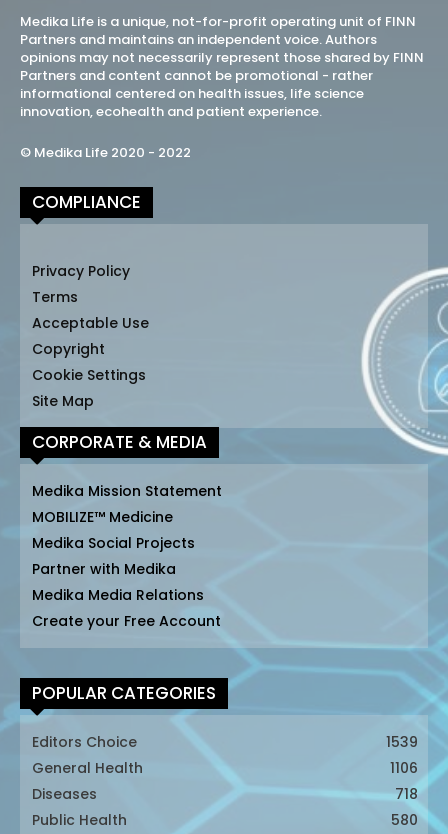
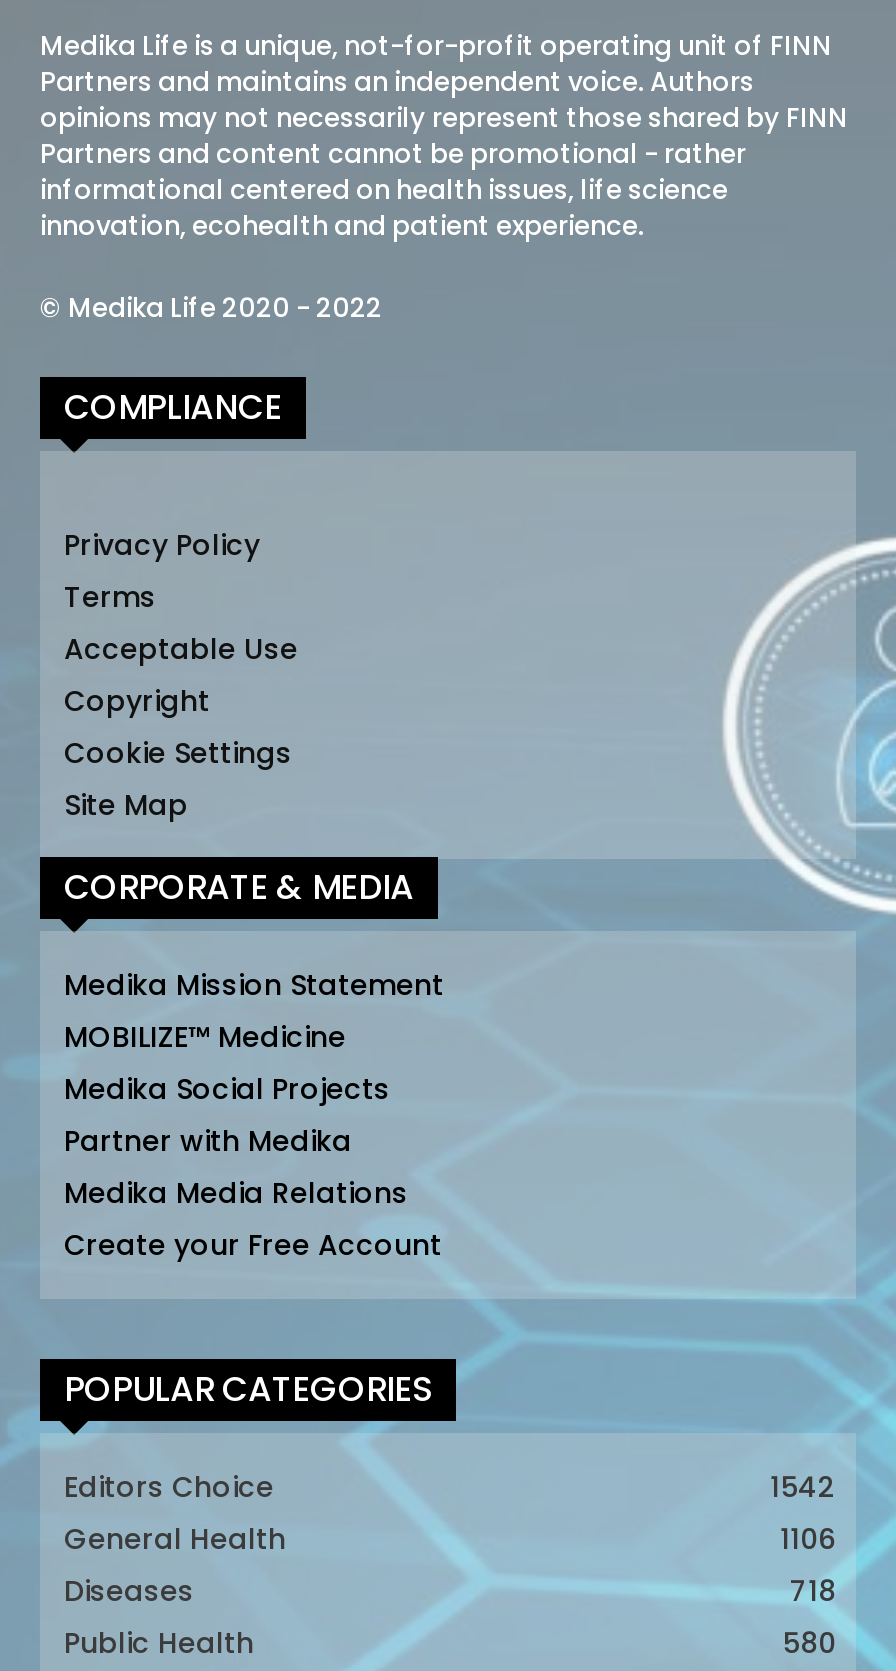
- 1539
+ 1542
